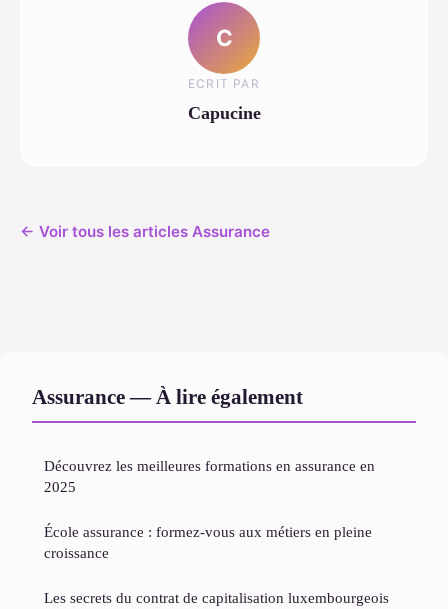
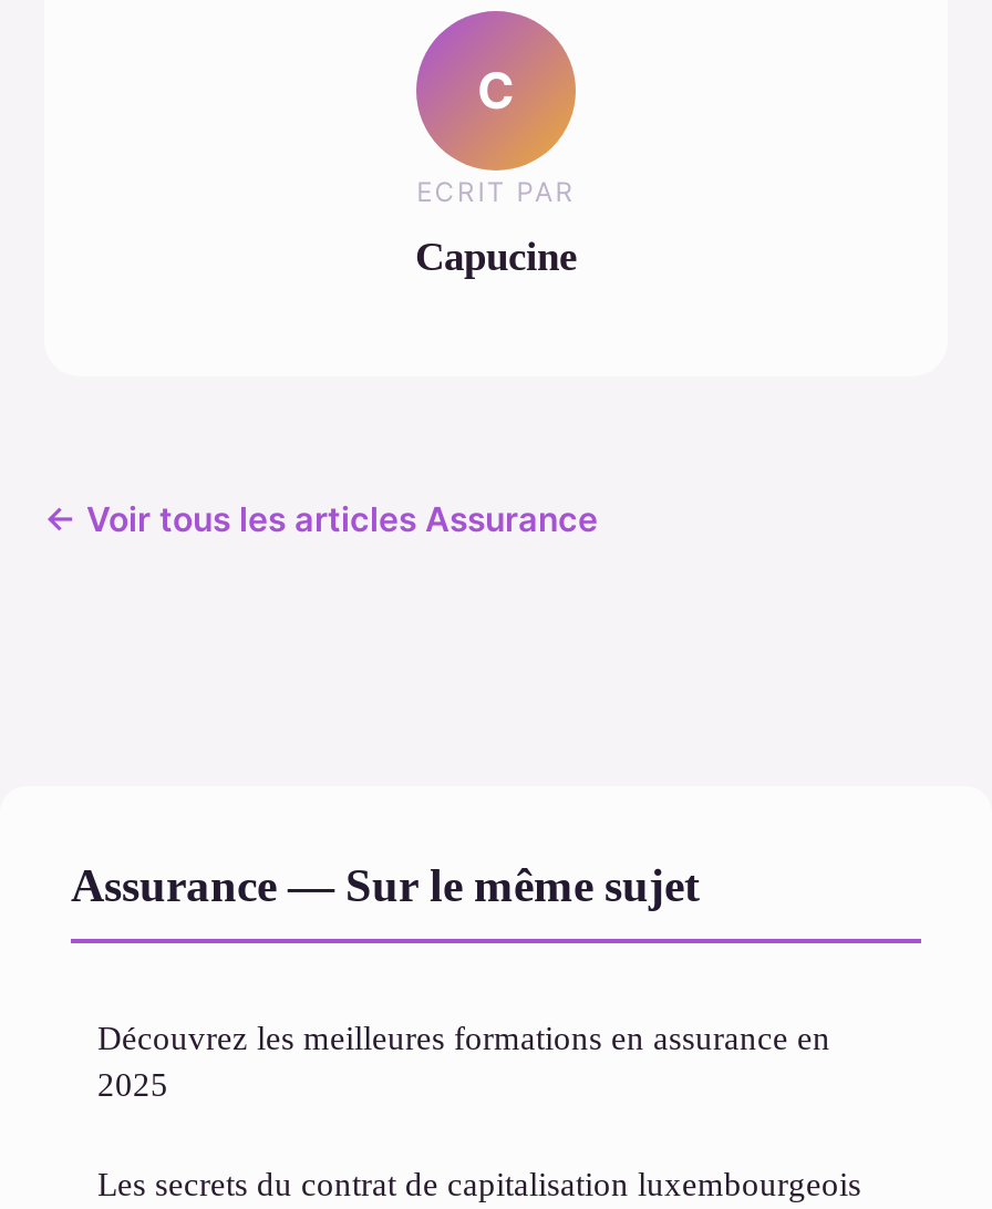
- Assurance — À lire également
+ Assurance — Sur le même sujet

- École assurance : formez-vous aux métiers en pleine
- croissance
